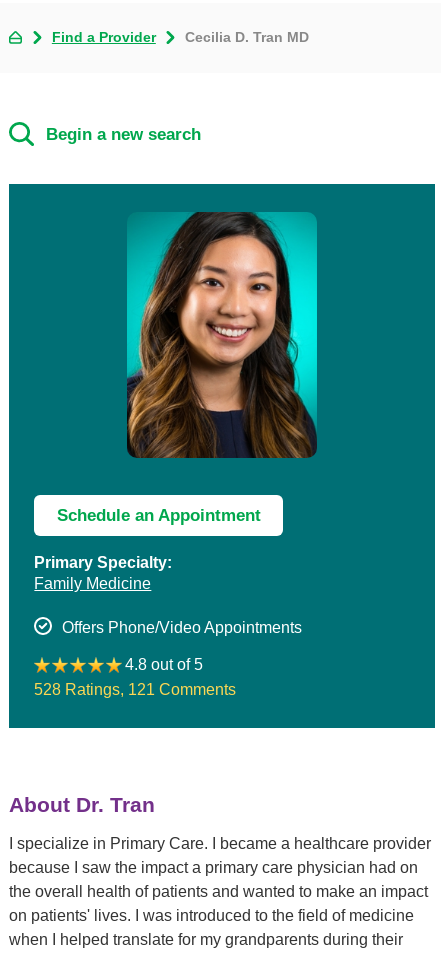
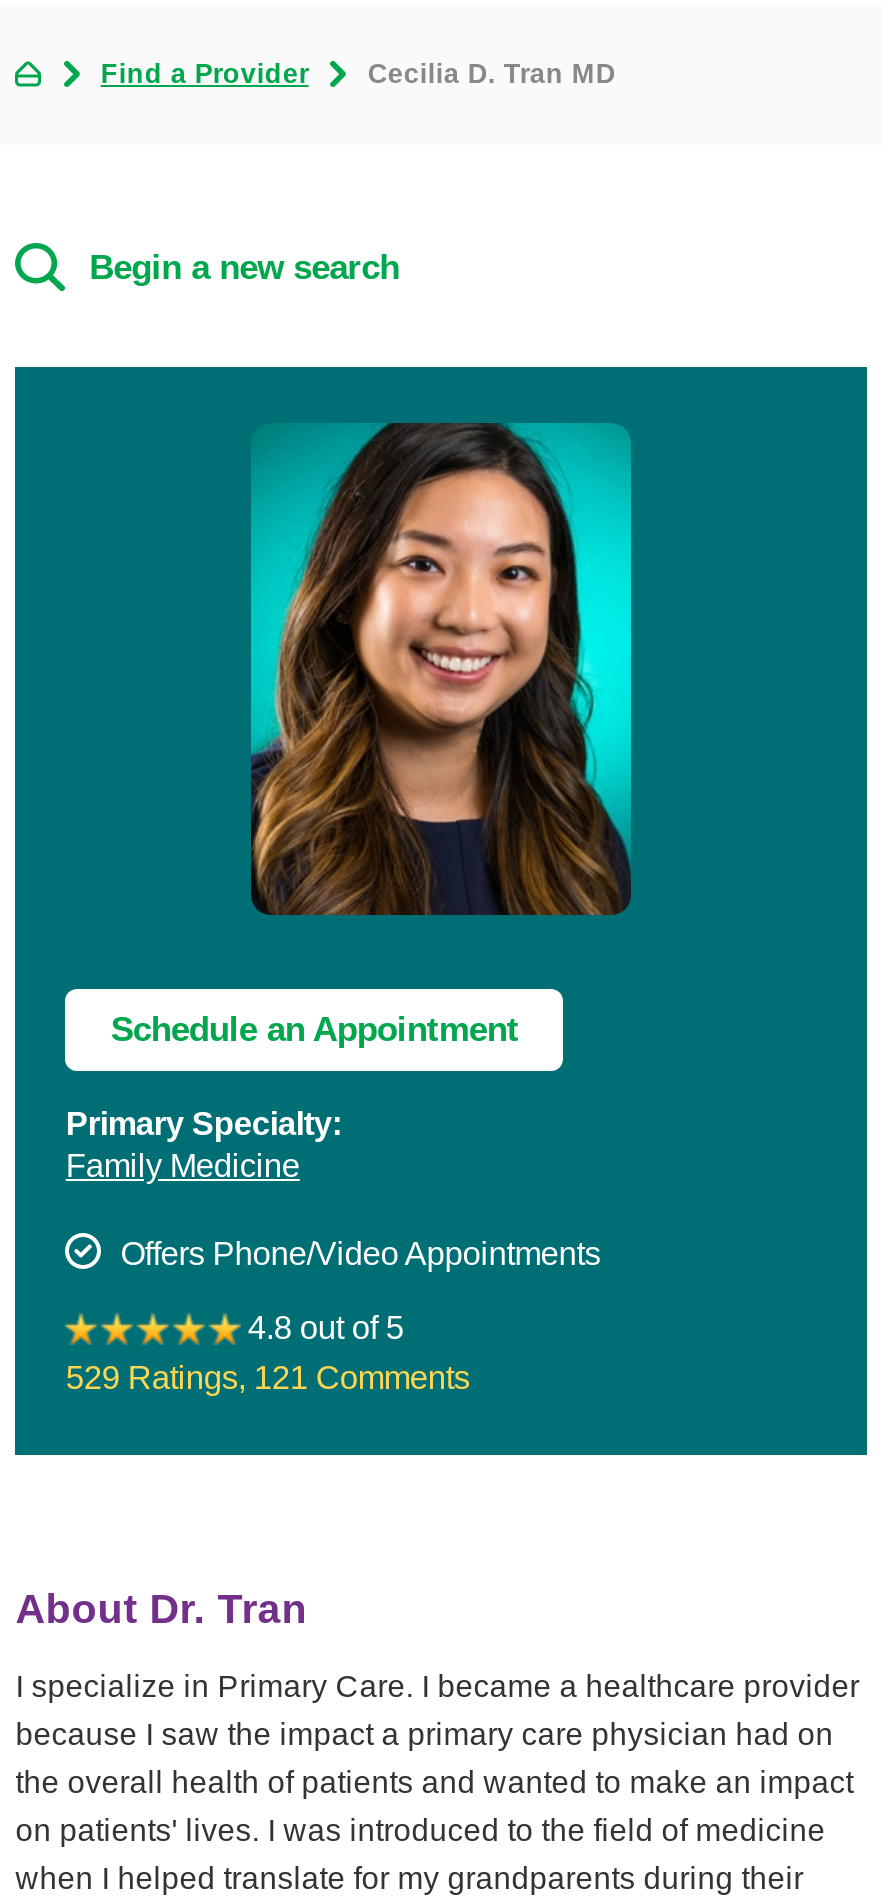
- 528 Ratings, 121 Comments
+ 529 Ratings, 121 Comments
